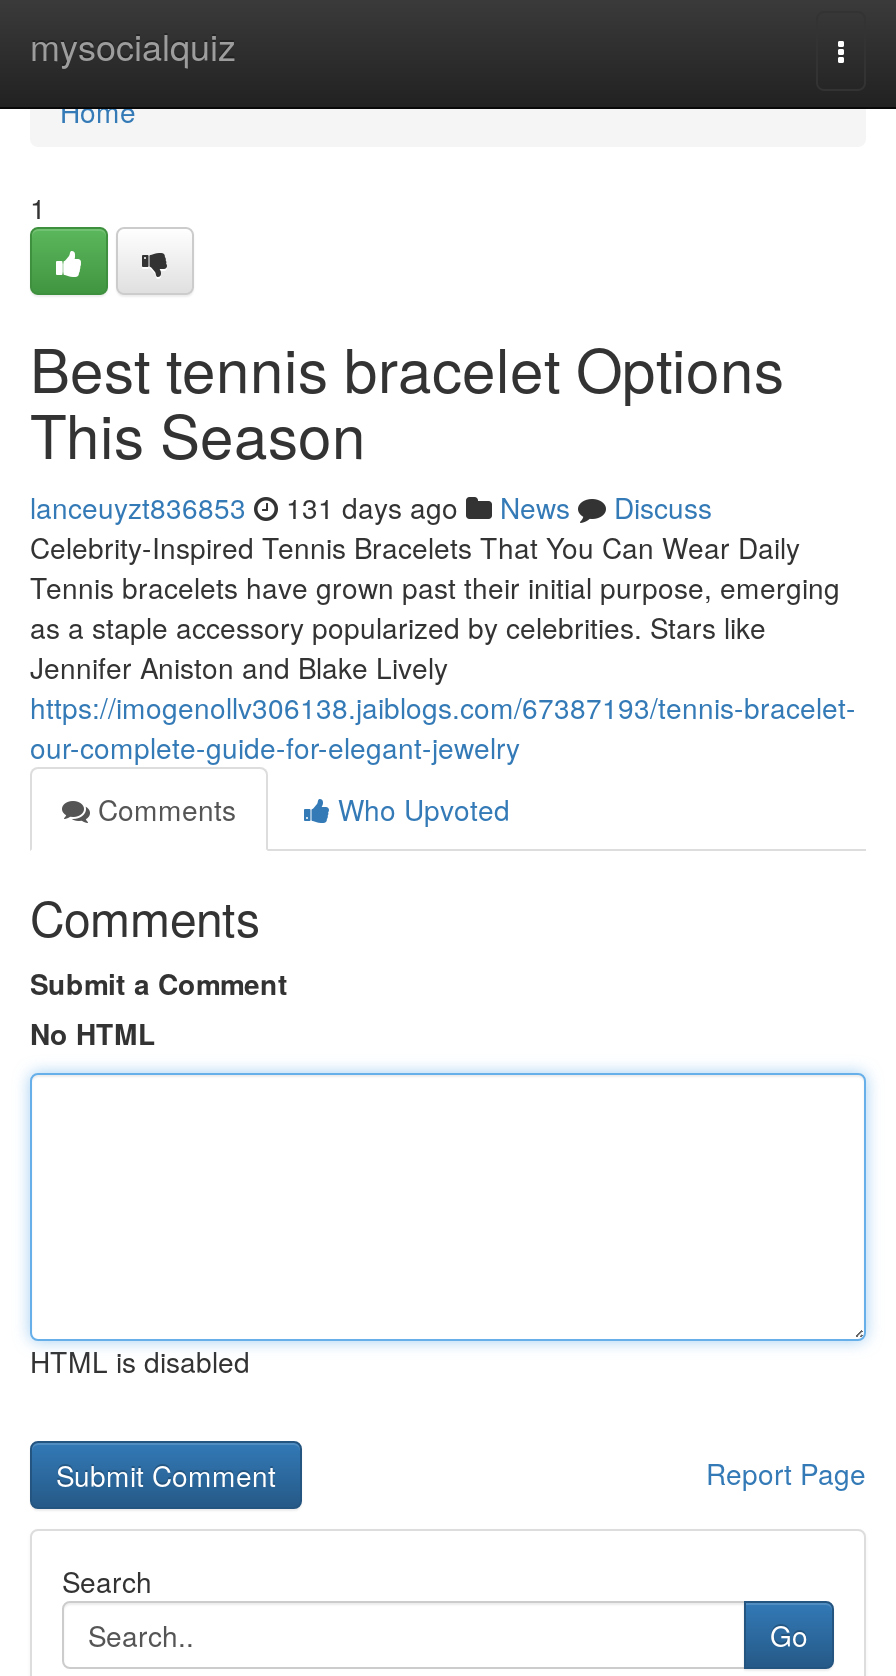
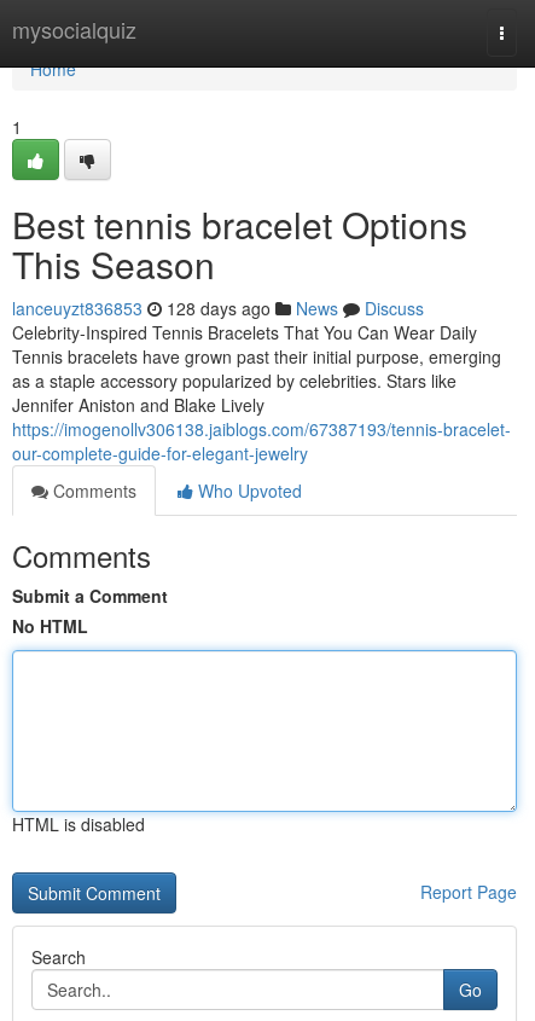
- lanceuyzt836853 131 days ago News Discuss
+ lanceuyzt836853 128 days ago News Discuss
